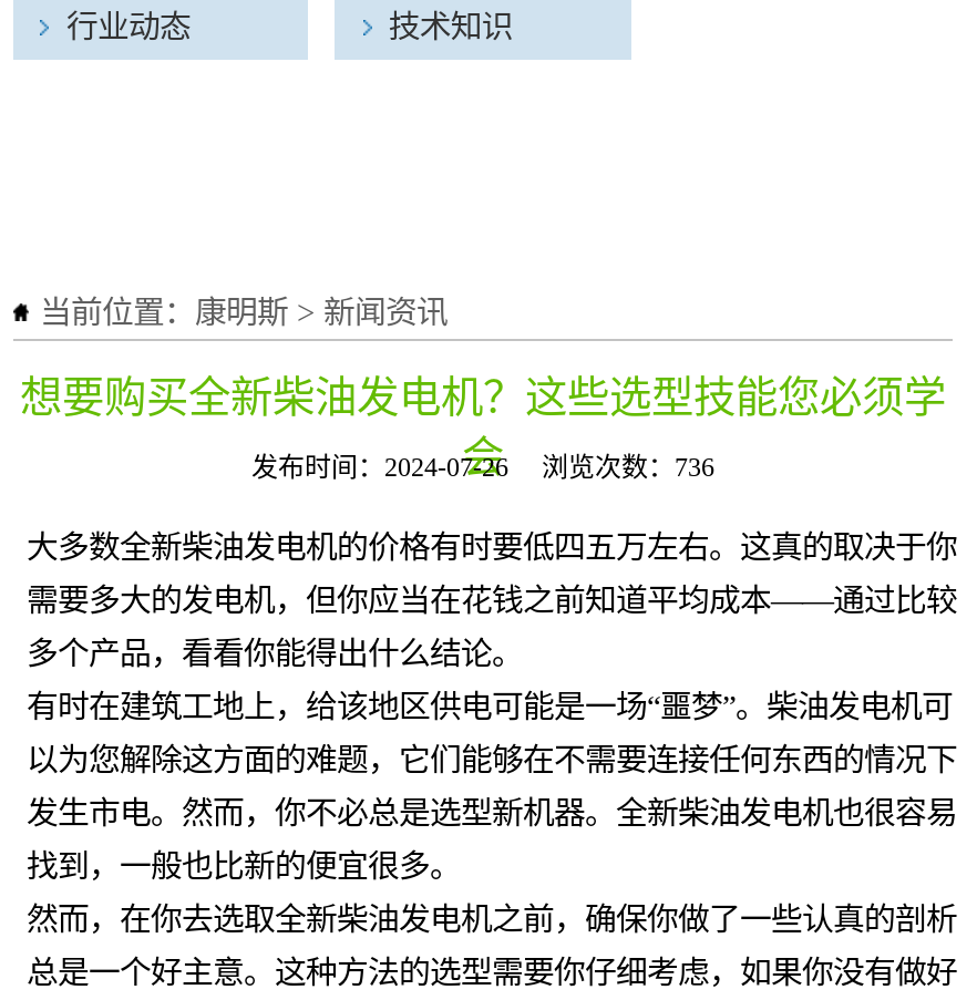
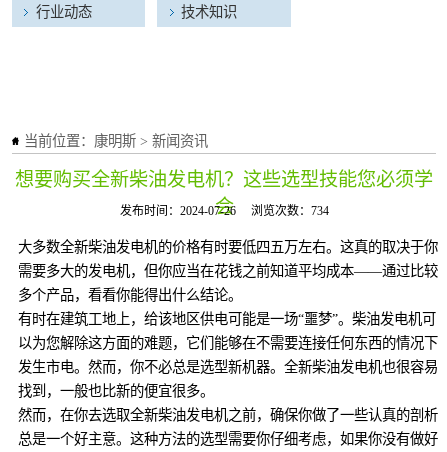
- 浏览次数：736
+ 浏览次数：734
